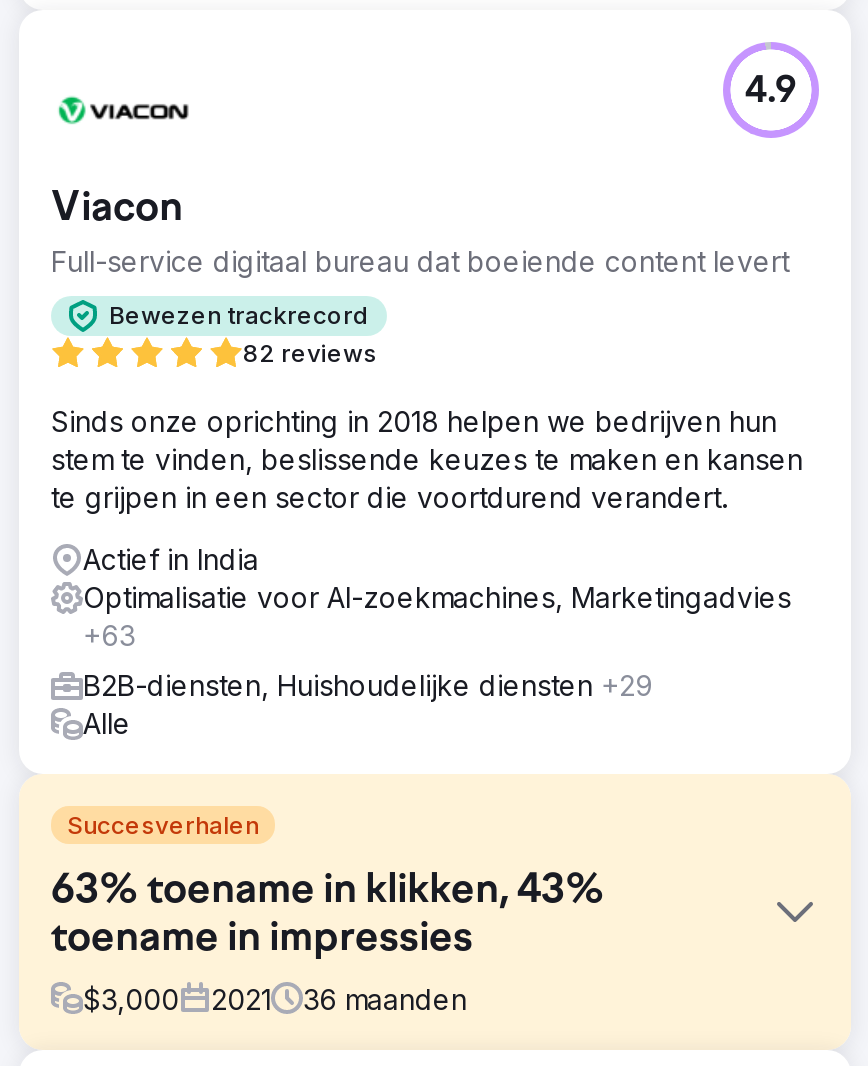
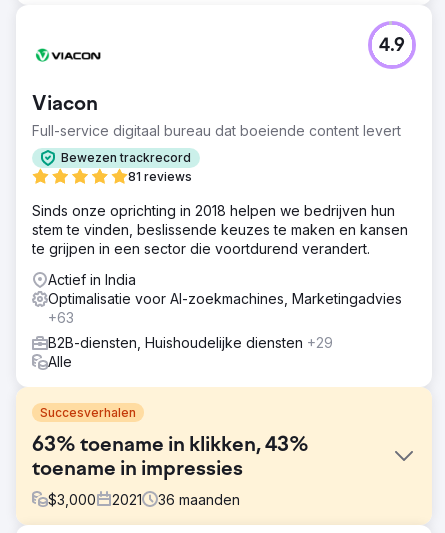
- 82 reviews
+ 81 reviews
